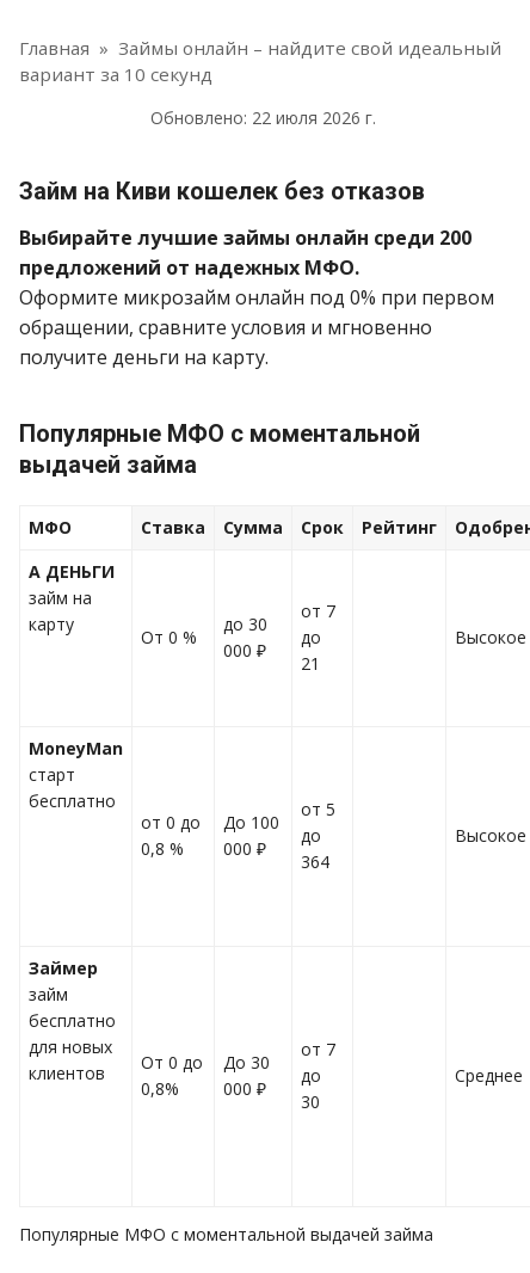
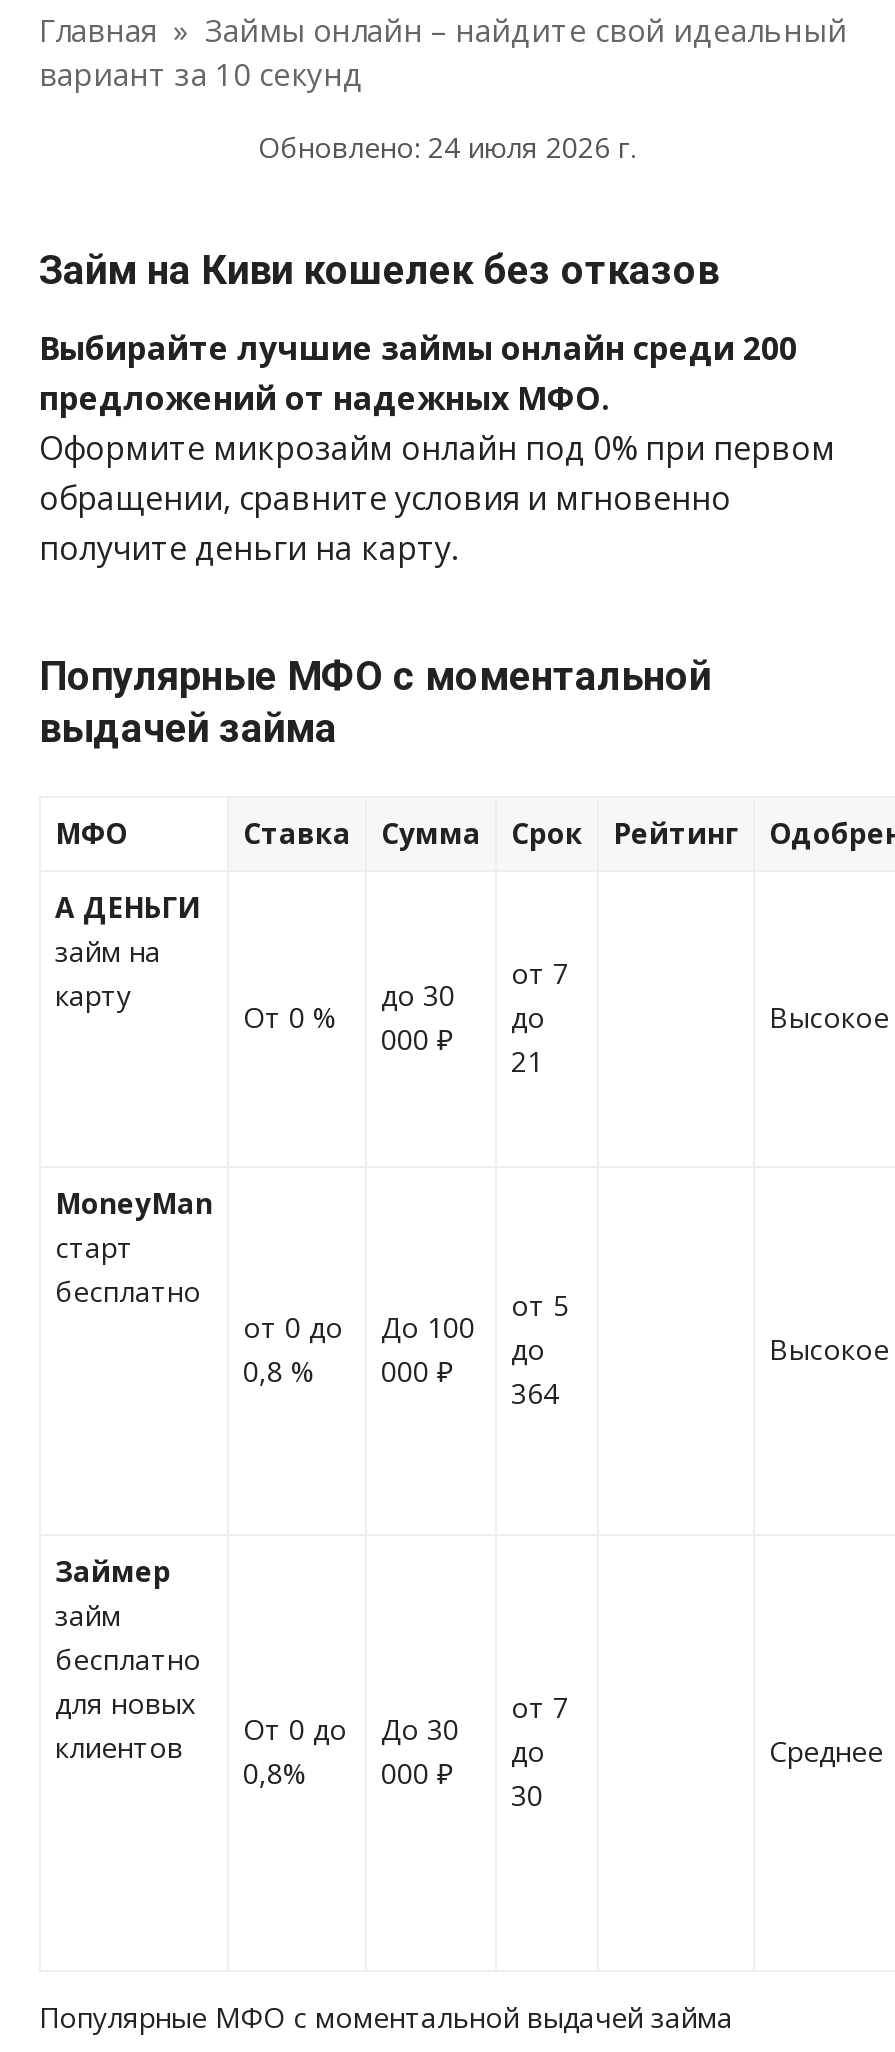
- Обновлено: 22 июля 2026 г.
+ Обновлено: 24 июля 2026 г.
